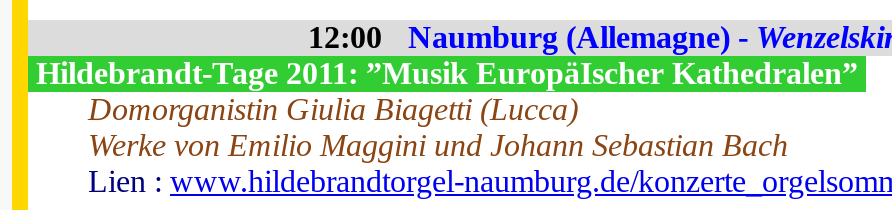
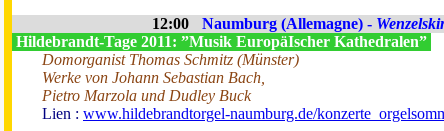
- Domorganistin Giulia Biagetti (Lucca)
- Werke von Emilio Maggini und Johann Sebastian Bach
+ Domorganist Thomas Schmitz (Münster)
+ Werke von Johann Sebastian Bach,
+ Pietro Marzola und Dudley Buck
